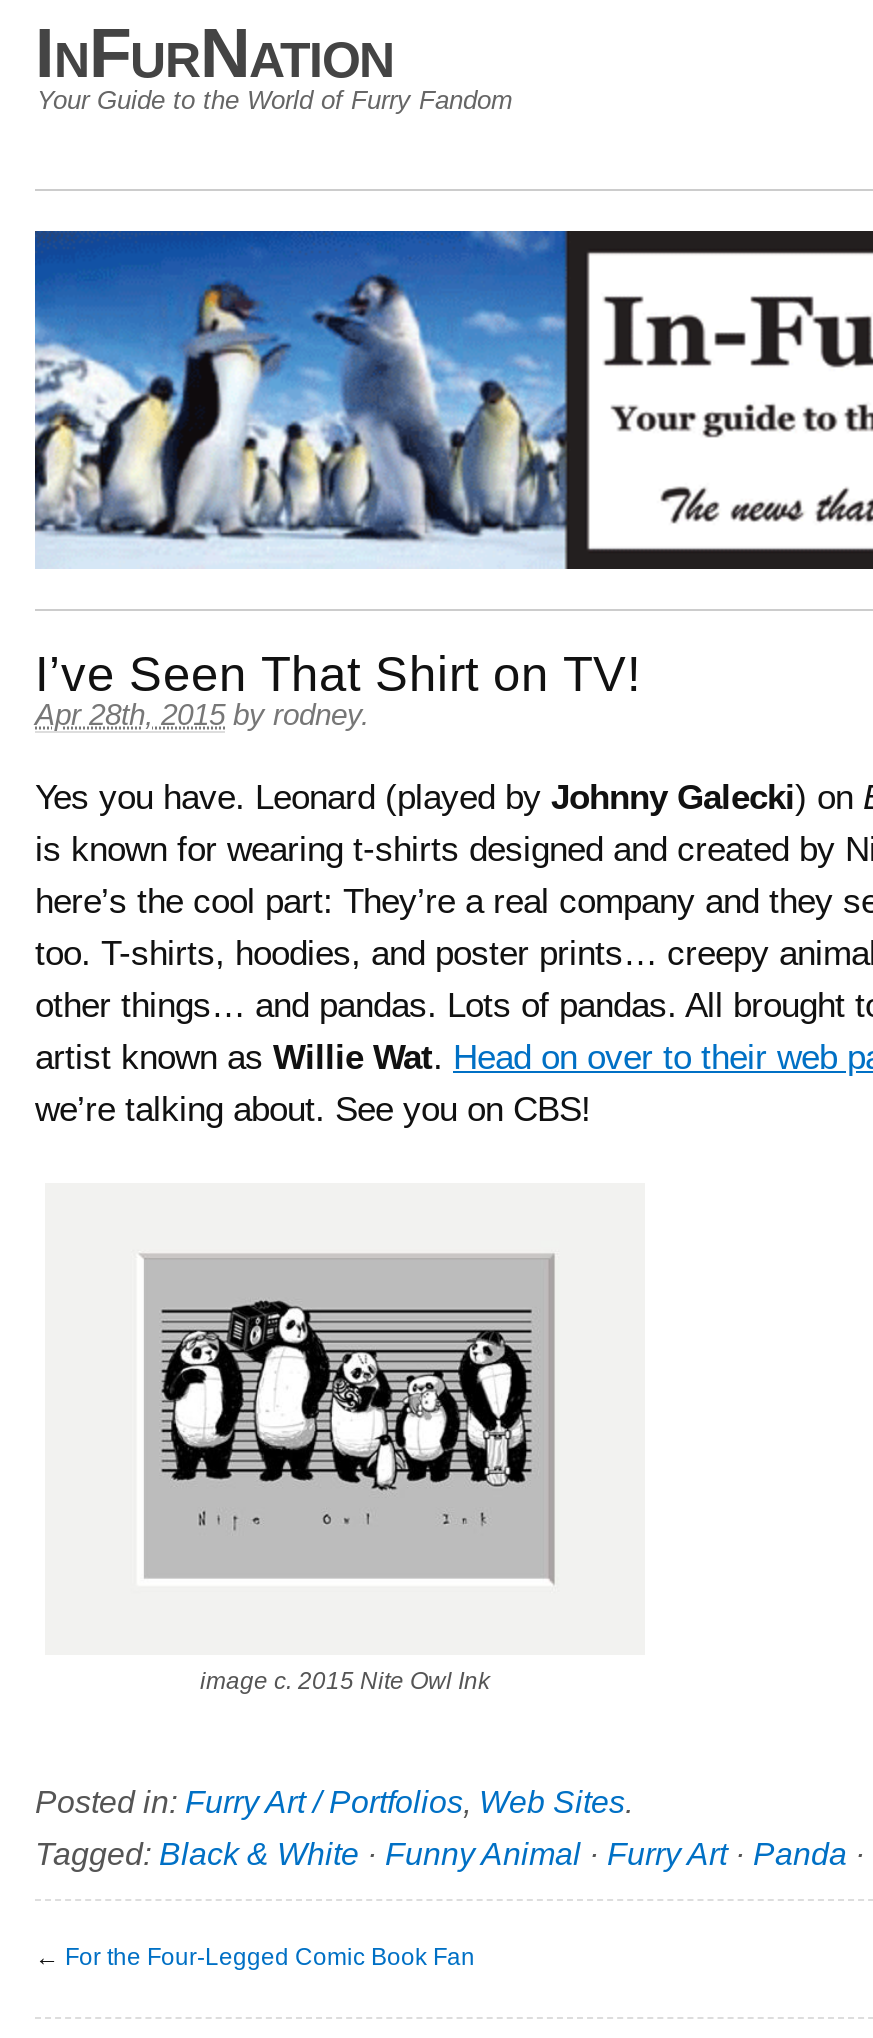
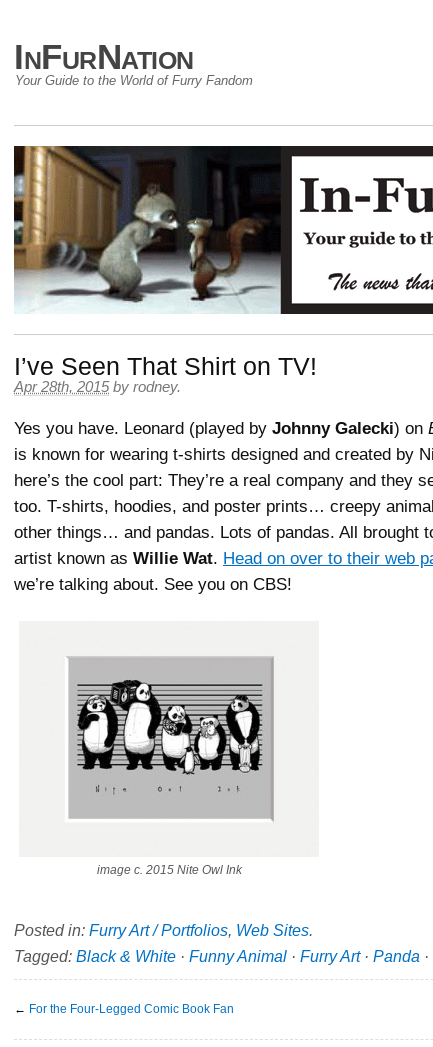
- [image]
+ [image]
